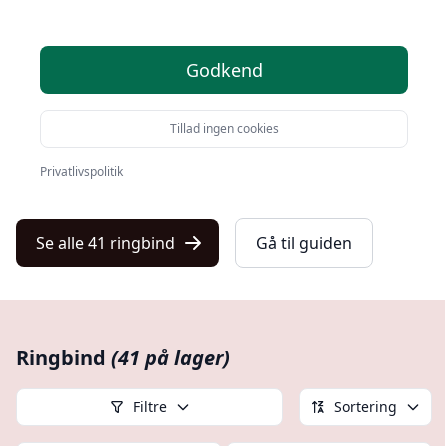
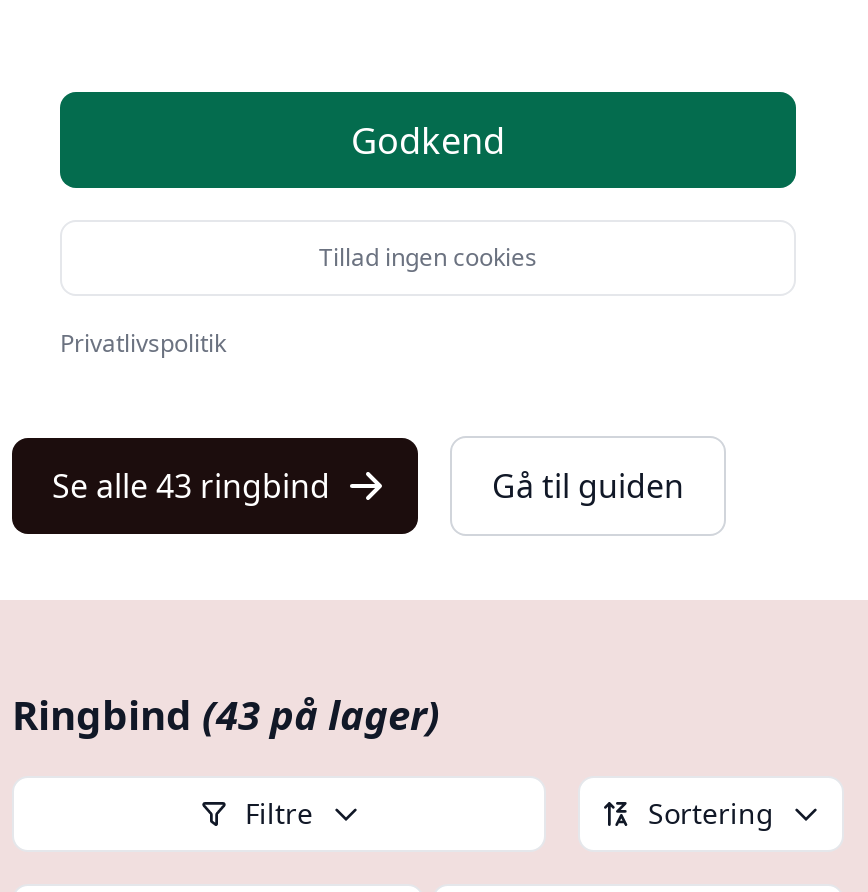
- Se alle 41 ringbind
+ Se alle 43 ringbind

- Ringbind (41 på lager)
+ Ringbind (43 på lager)
